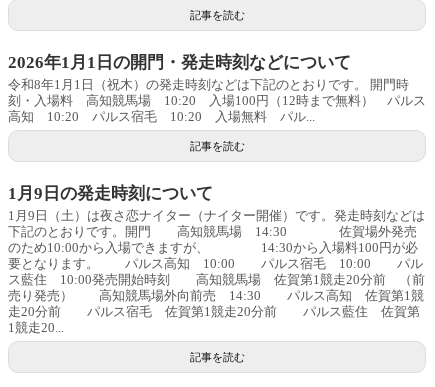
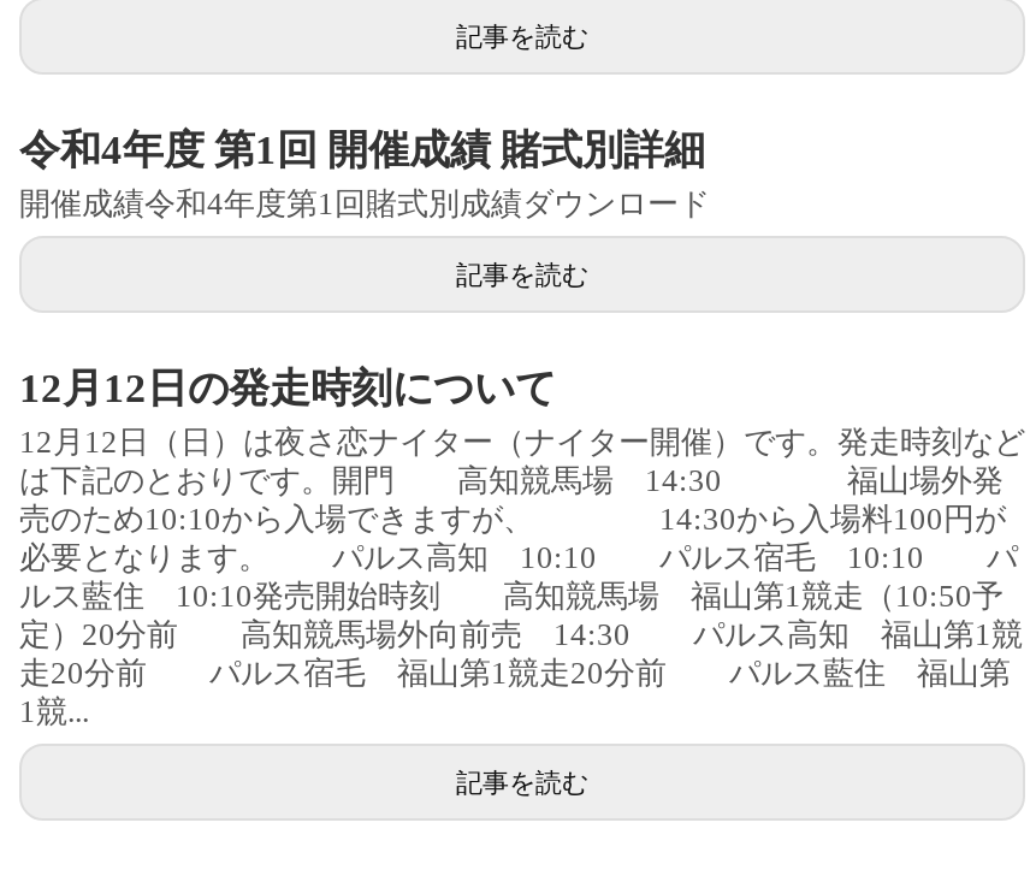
- 2026年1月1日の開門・発走時刻などについて
- 令和8年1月1日（祝木）の発走時刻などは下記のとおりです。 開門時
- 刻・入場料 高知競馬場 10:20 入場100円（12時まで無料） パルス
- 高知 10:20 パルス宿毛 10:20 入場無料 パル...
+ 令和4年度 第1回 開催成績 賭式別詳細
+ 開催成績令和4年度第1回賭式別成績ダウンロード

- 1月9日の発走時刻について
- 1月9日（土）は夜さ恋ナイター（ナイター開催）です。発走時刻などは
- 下記のとおりです。開門 高知競馬場 14:30 佐賀場外発売
- のため10:00から入場できますが、 14:30から入場料100円が必
- 要となります。 パルス高知 10:00 パルス宿毛 10:00 パル
- ス藍住 10:00発売開始時刻 高知競馬場 佐賀第1競走20分前 （前
- 売り発売） 高知競馬場外向前売 14:30 パルス高知 佐賀第1競
- 走20分前 パルス宿毛 佐賀第1競走20分前 パルス藍住 佐賀第
- 1競走20...
+ 12月12日の発走時刻について
+ 12月12日（日）は夜さ恋ナイター（ナイター開催）です。発走時刻など
+ は下記のとおりです。開門 高知競馬場 14:30 福山場外発
+ 売のため10:10から入場できますが、 14:30から入場料100円が
+ 必要となります。 パルス高知 10:10 パルス宿毛 10:10 パ
+ ルス藍住 10:10発売開始時刻 高知競馬場 福山第1競走（10:50予
+ 定）20分前 高知競馬場外向前売 14:30 パルス高知 福山第1競
+ 走20分前 パルス宿毛 福山第1競走20分前 パルス藍住 福山第
+ 1競...
